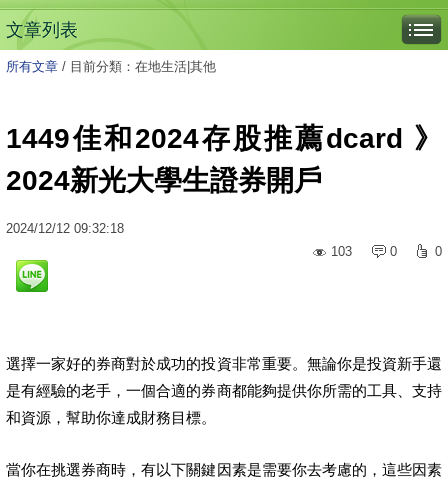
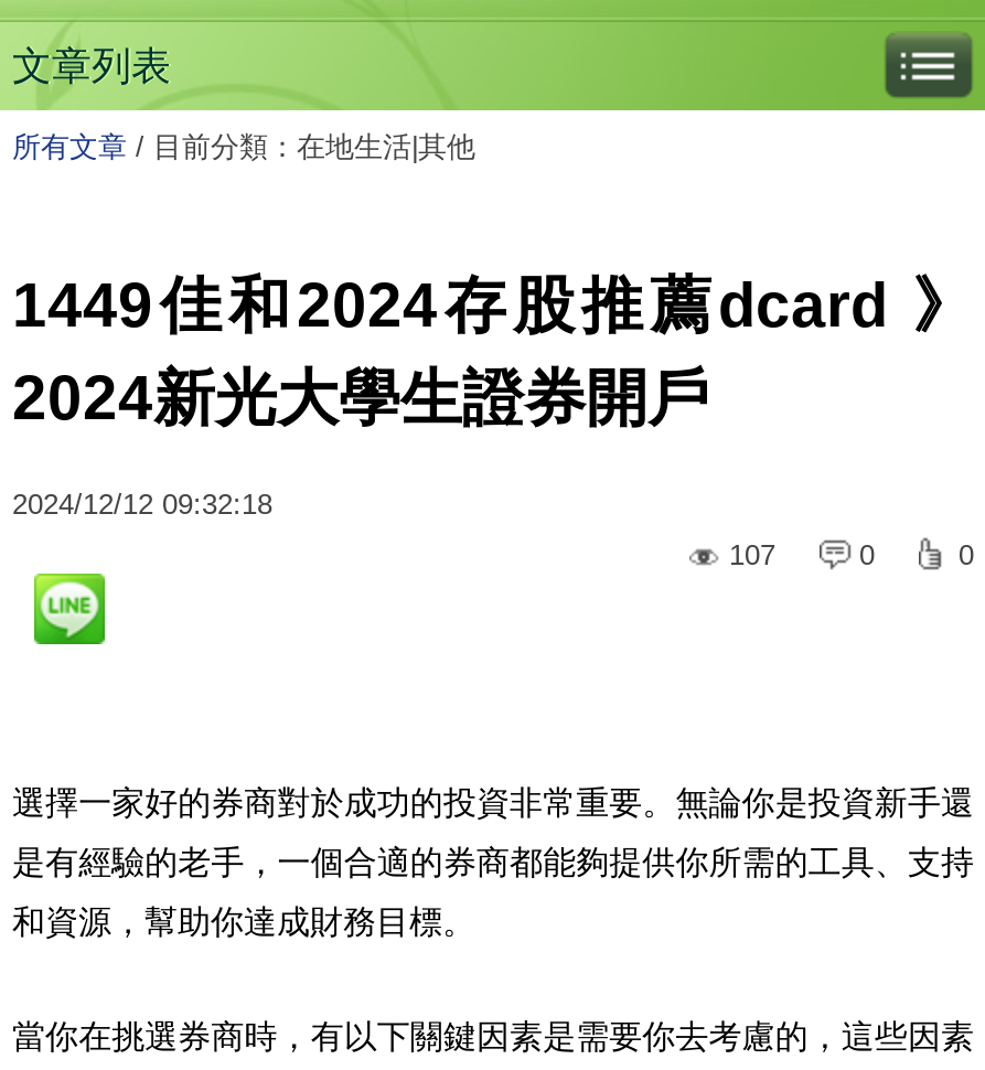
- 103
+ 107
